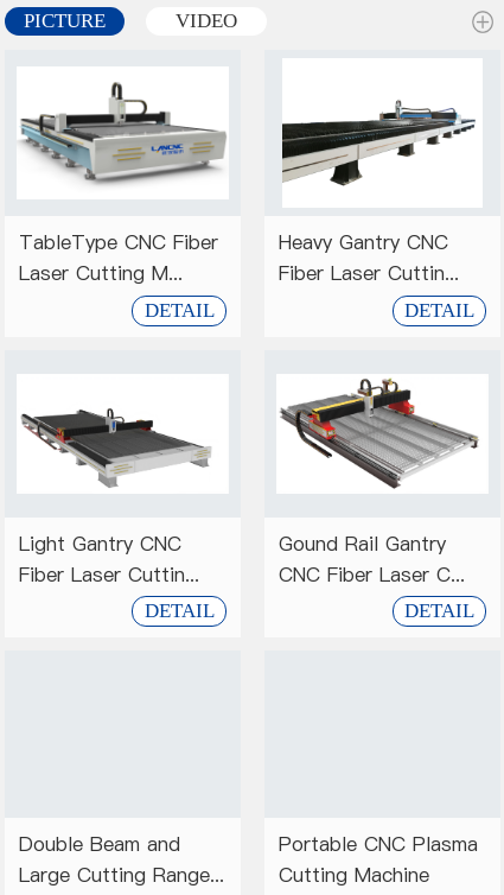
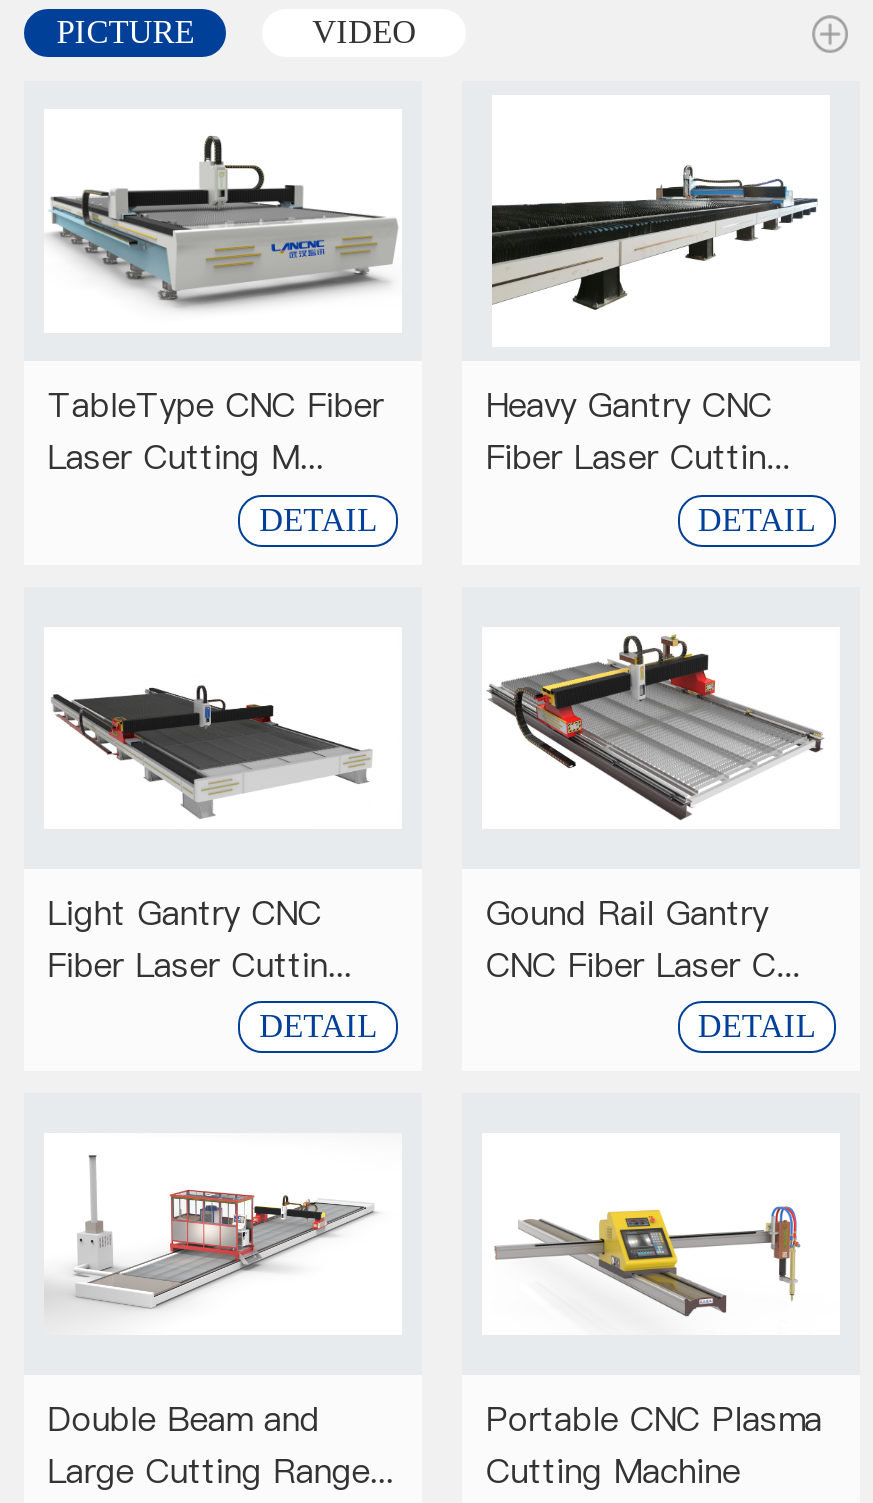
+ [image]

+ [image]
